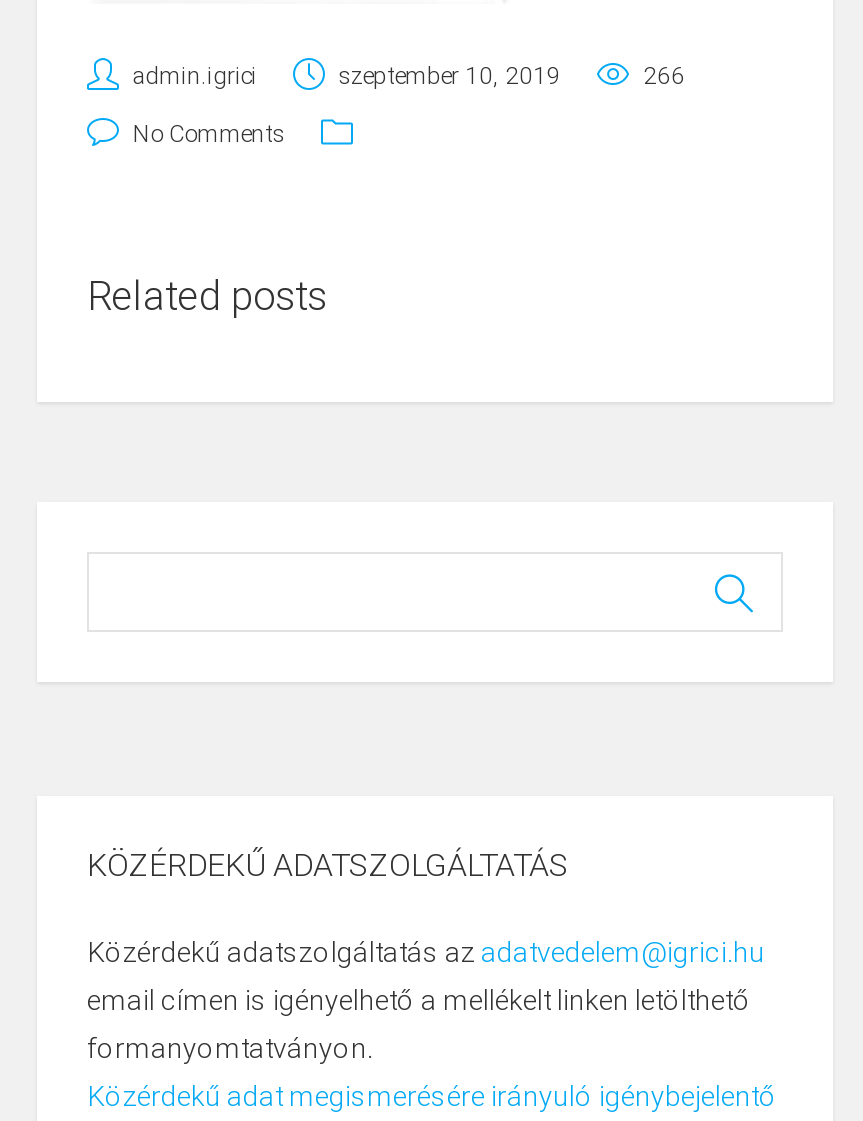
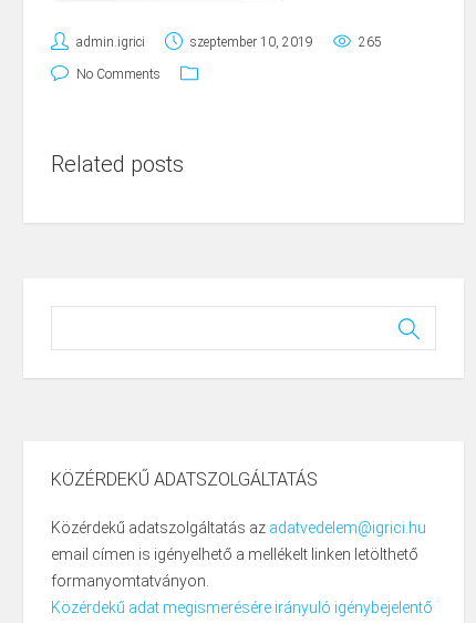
- 266
+ 265
